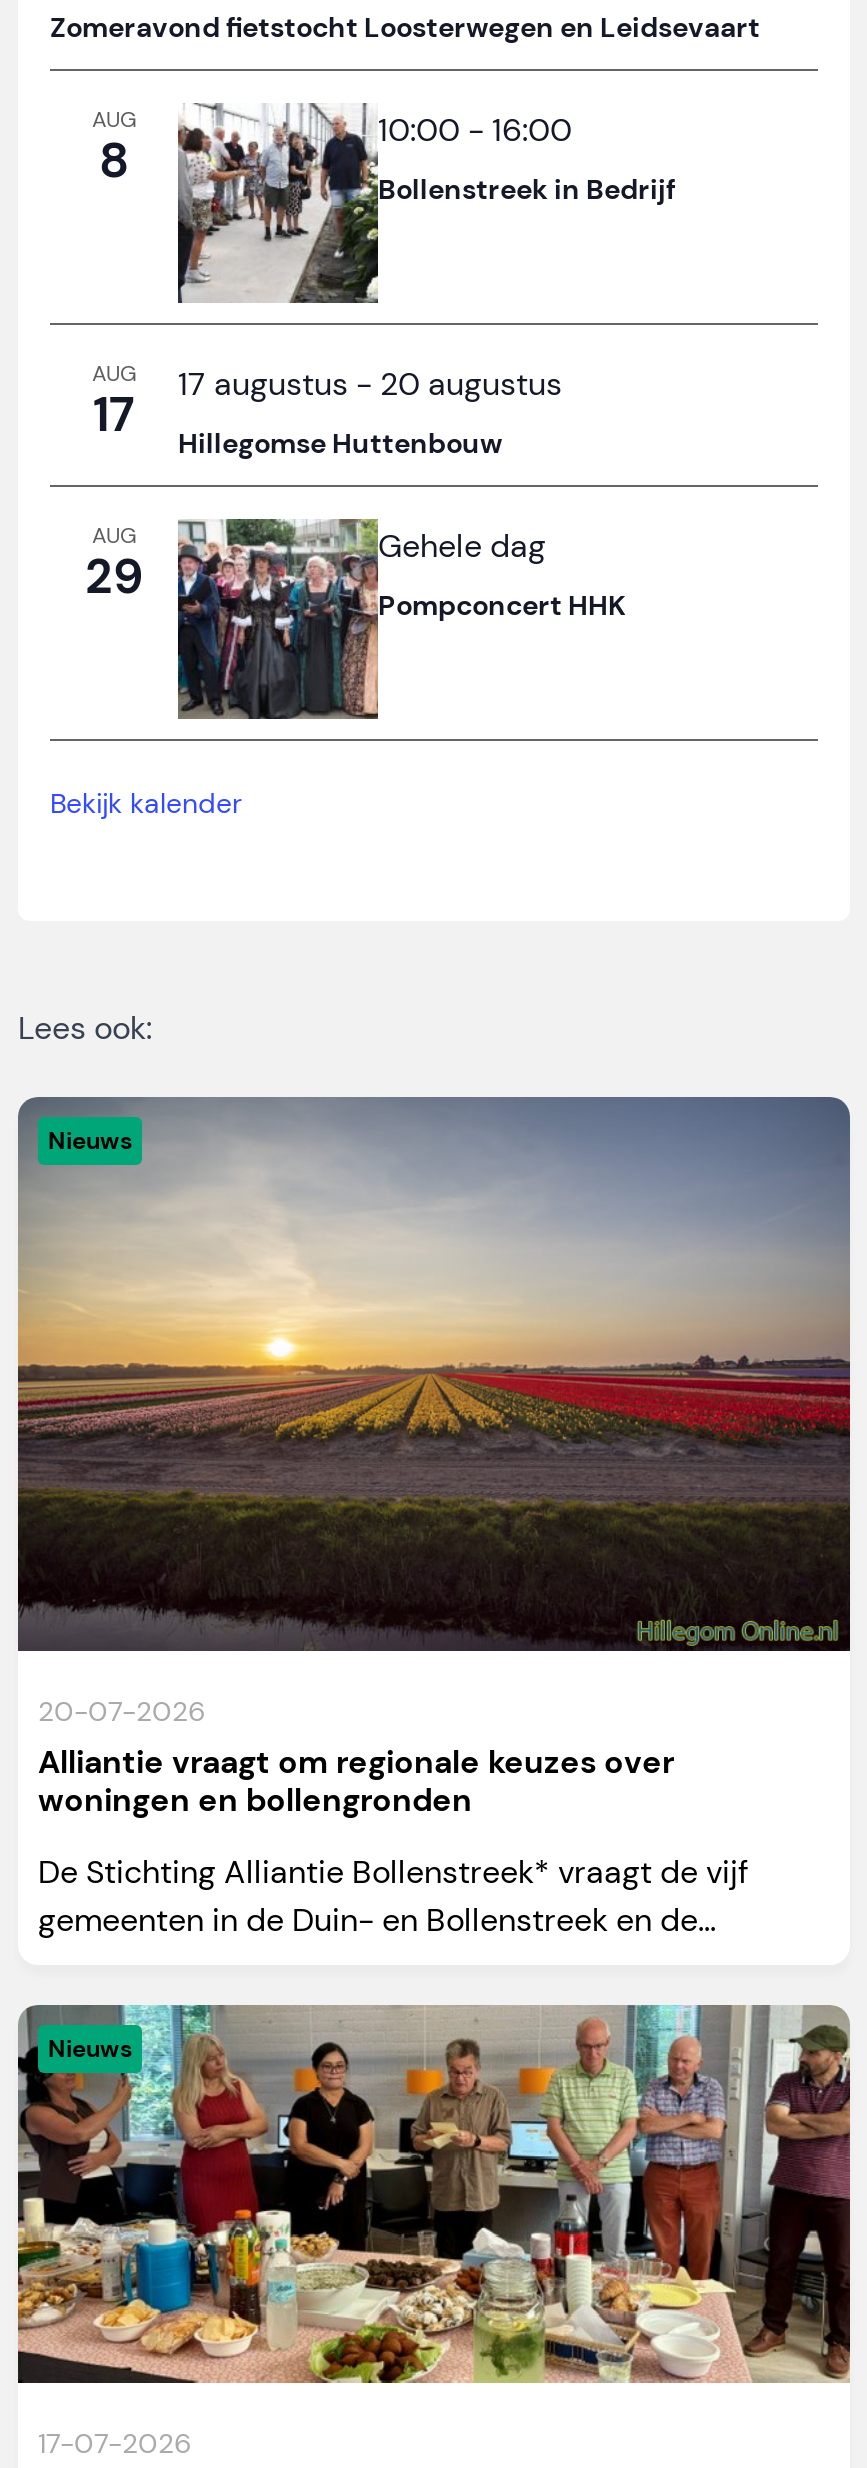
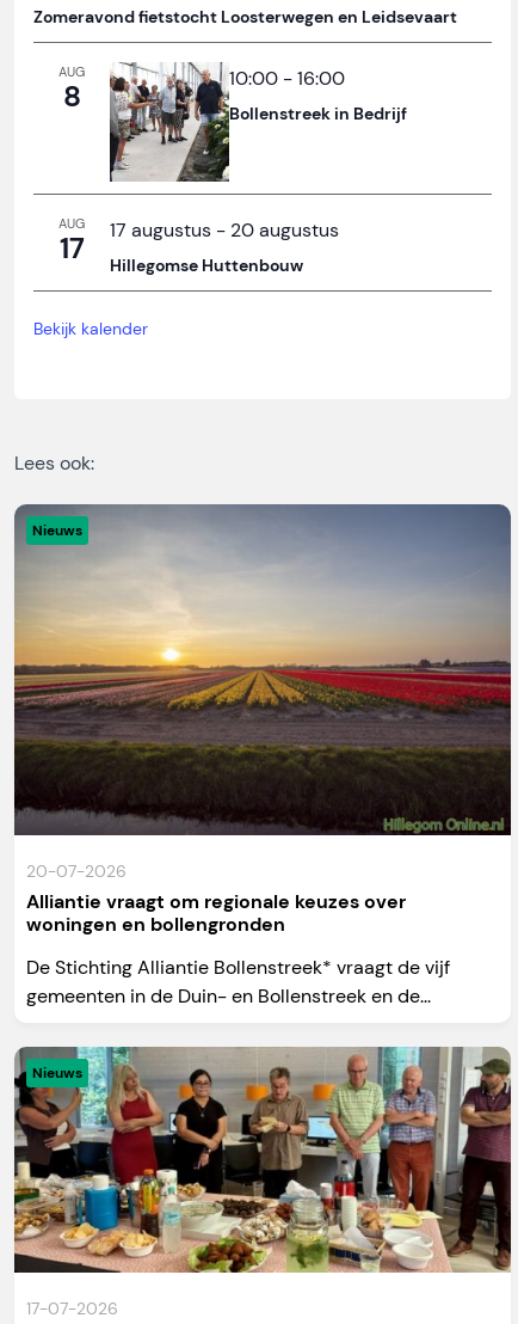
- [image]
- AUG
- 29
- Gehele dag
- Pompconcert HHK
